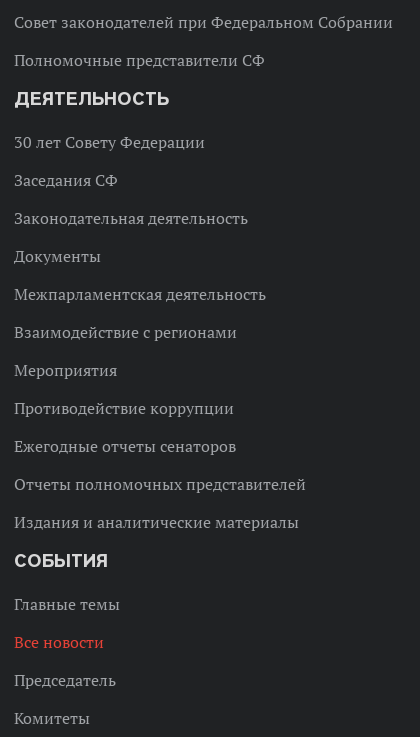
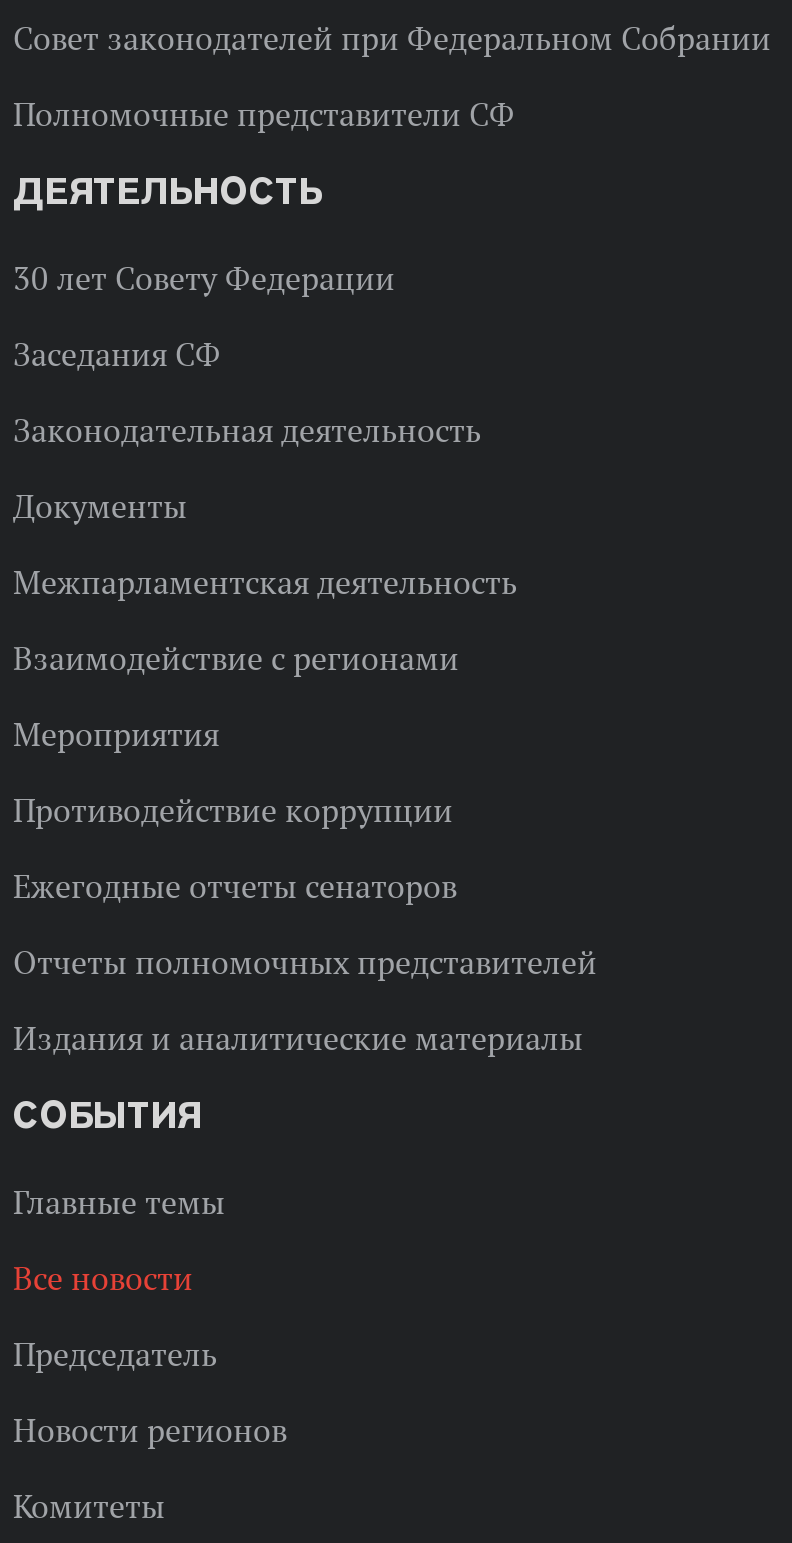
+ Новости регионов
